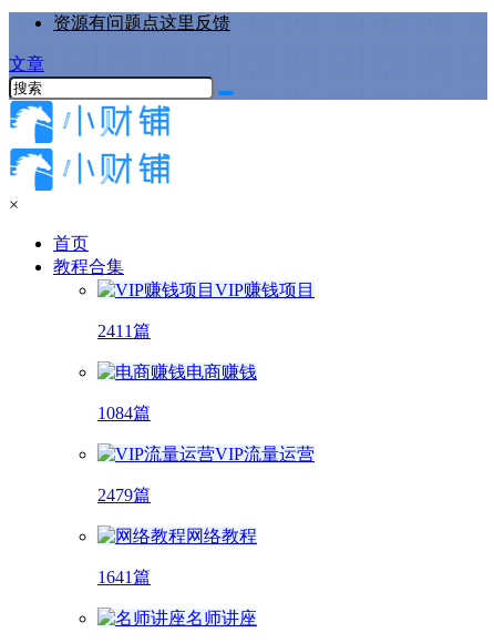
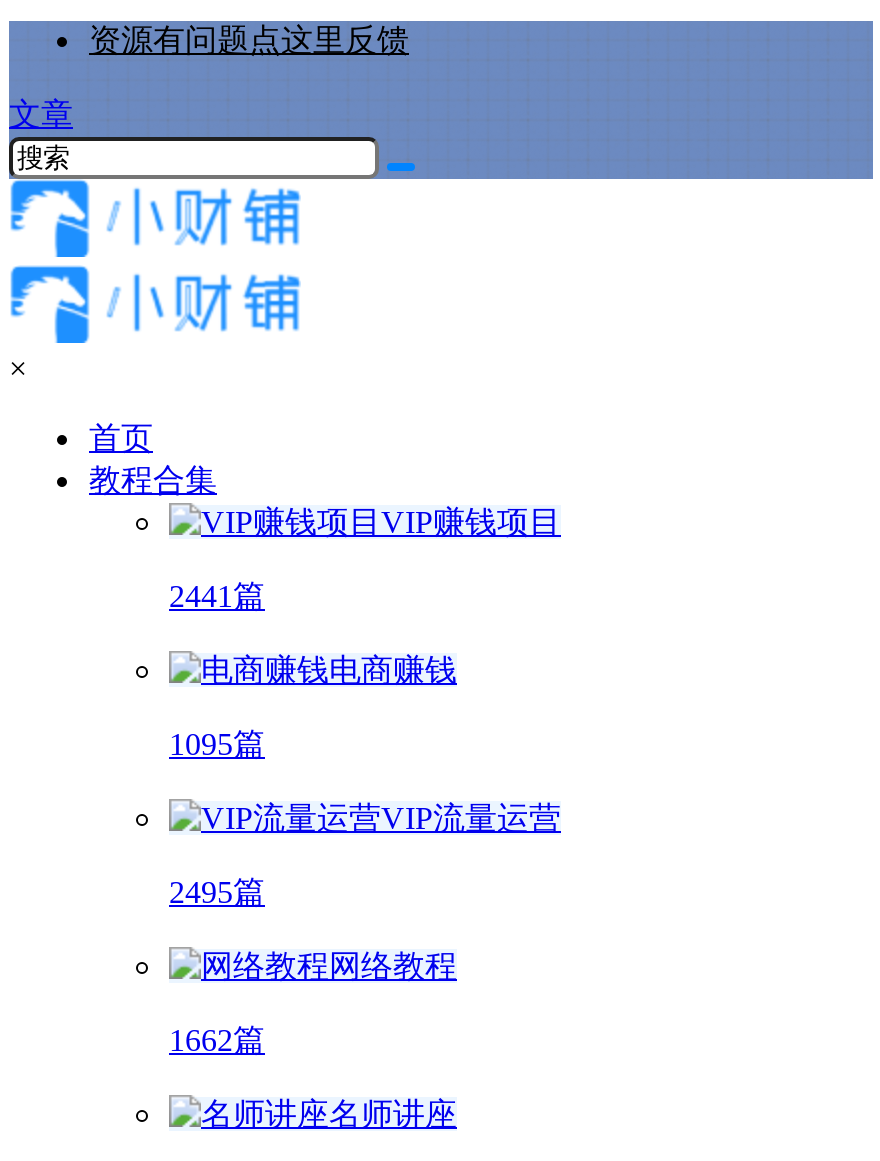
- 2411篇
+ 2441篇

- 1084篇
+ 1095篇

- 2479篇
+ 2495篇

- 1641篇
+ 1662篇
